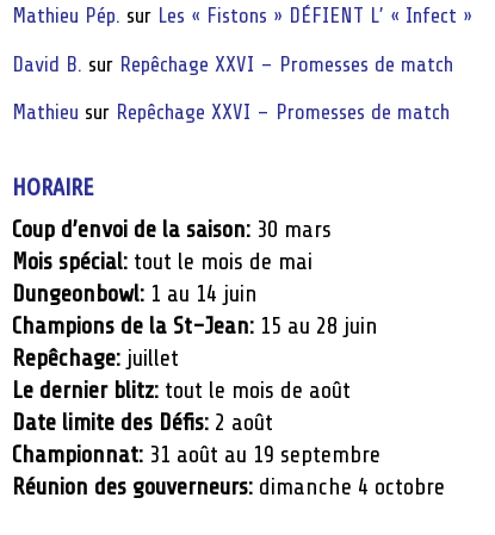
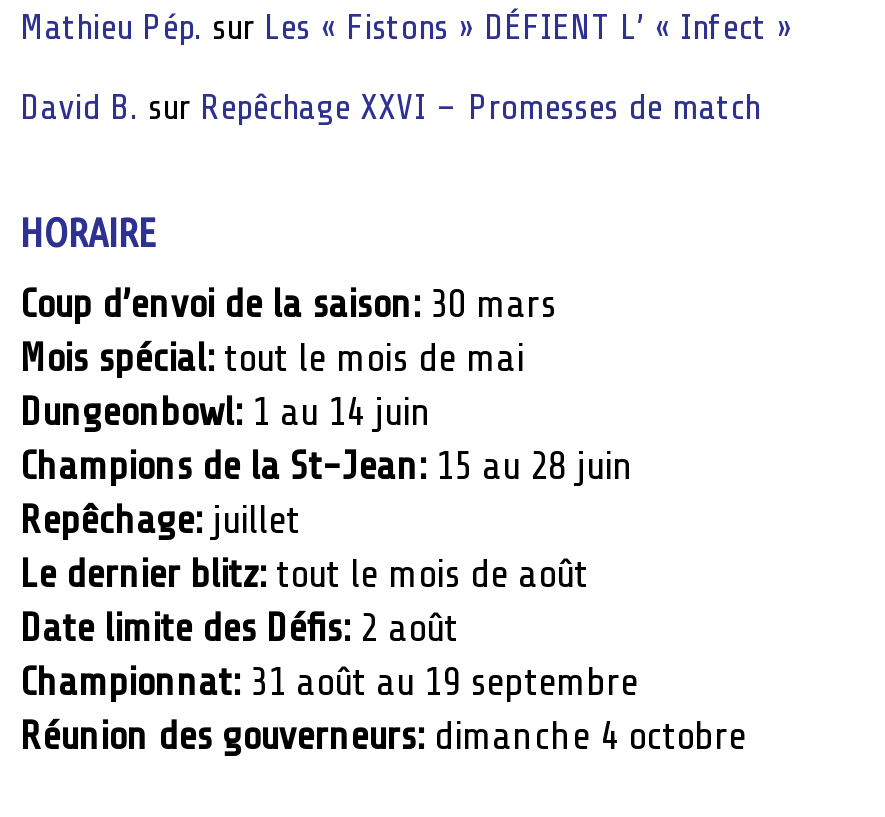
- Mathieu sur Repêchage XXVI – Promesses de match
